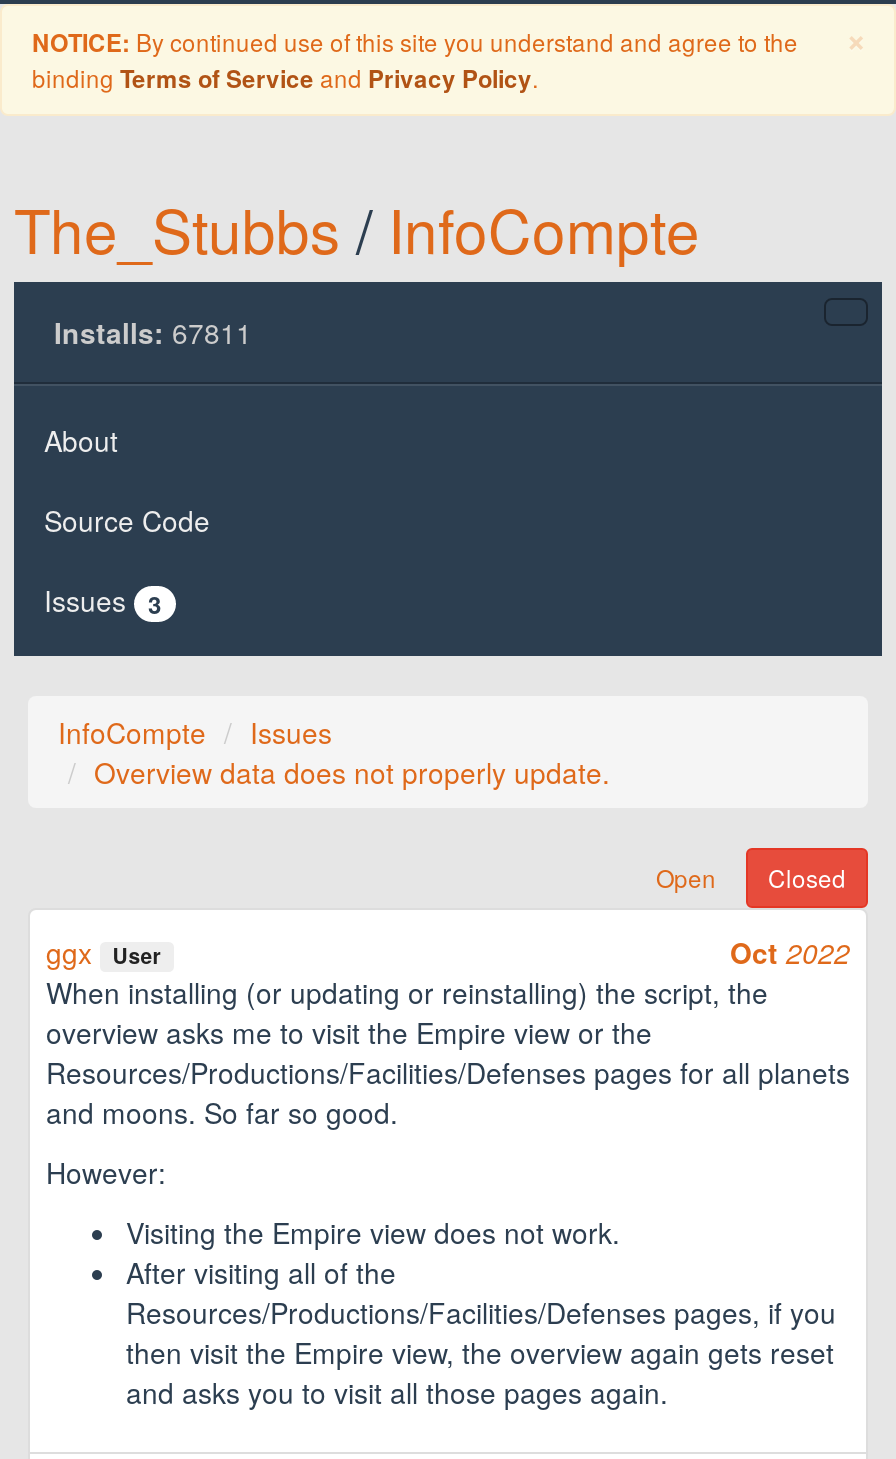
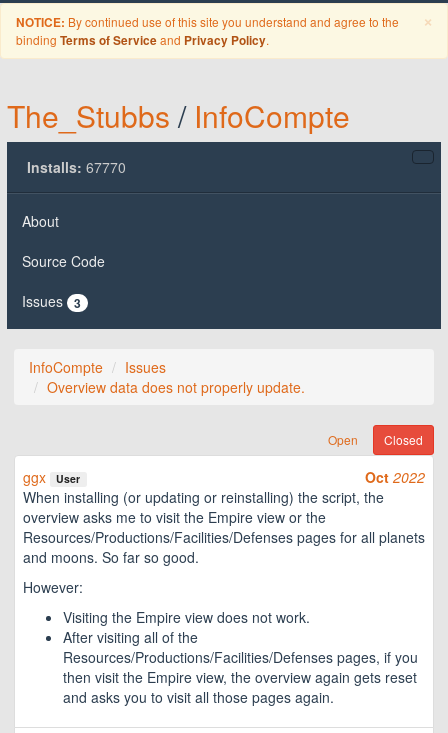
- Installs: 67811
+ Installs: 67770
